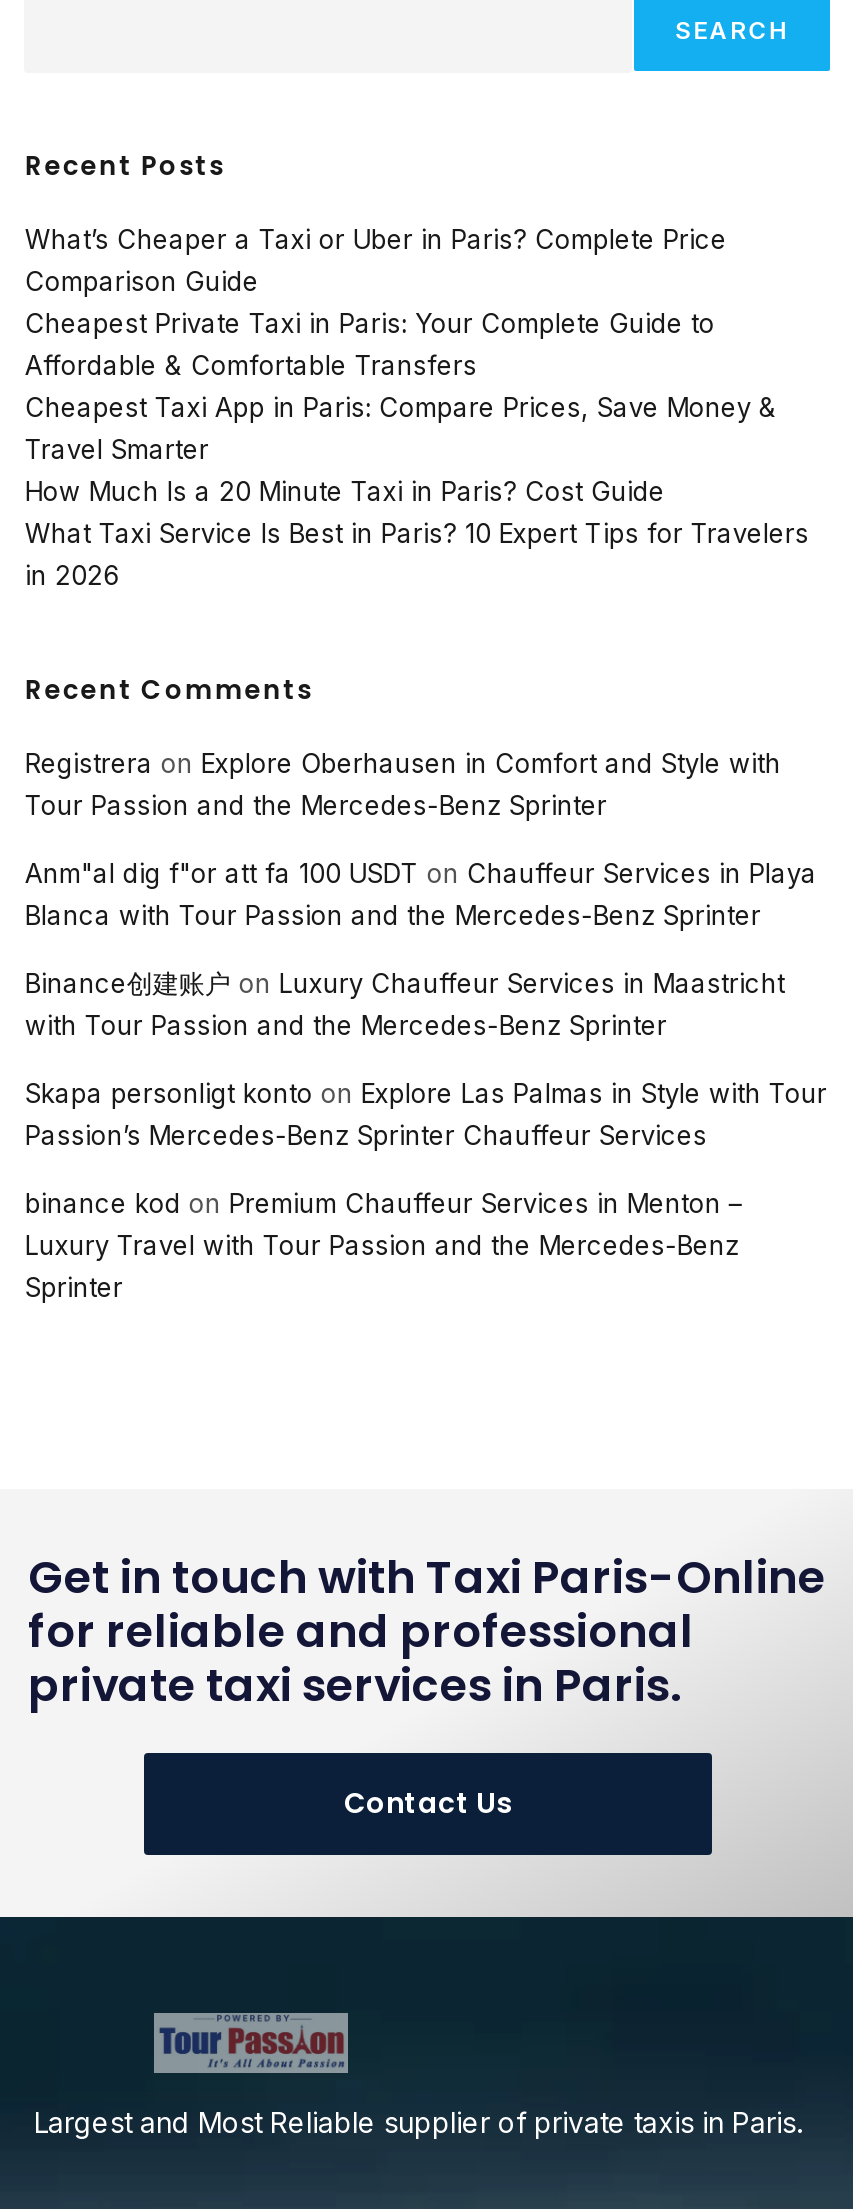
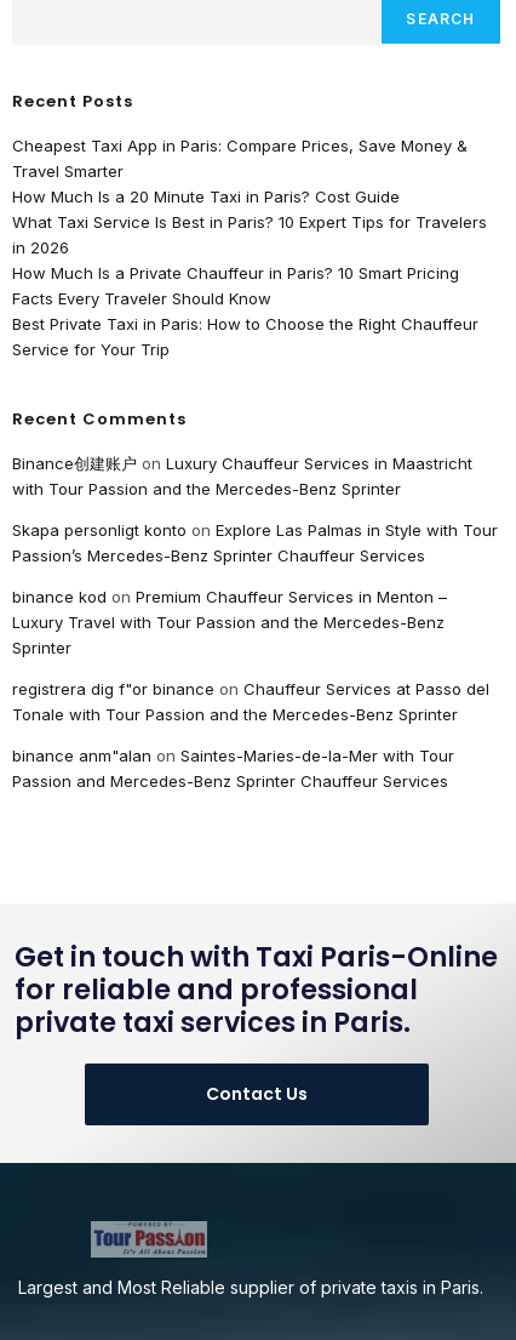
- What’s Cheaper a Taxi or Uber in Paris? Complete Price
- Comparison Guide
- Cheapest Private Taxi in Paris: Your Complete Guide to
- Affordable & Comfortable Transfers

moved up: Cheapest Taxi App in Paris: Compare Prices, Save Money & | Travel Smarter | How Much Is a 20 Minute Taxi in Paris? Cost Guide | What Taxi Service Is Best in Paris? 10 Expert Tips for Travelers | in 2026

+ How Much Is a Private Chauffeur in Paris? 10 Smart Pricing
+ Facts Every Traveler Should Know
+ Best Private Taxi in Paris: How to Choose the Right Chauffeur
+ Service for Your Trip

- Registrera on Explore Oberhausen in Comfort and Style with
- Tour Passion and the Mercedes-Benz Sprinter
- Anm"al dig f"or att fa 100 USDT on Chauffeur Services in Playa
- Blanca with Tour Passion and the Mercedes-Benz Sprinter

moved up: Binance创建账户on Luxury Chauffeur Services in Maastricht | with Tour Passion and the Mercedes-Benz Sprinter | Skapa personligt konto on Explore Las Palmas in Style with Tour | Passion’s Mercedes-Benz Sprinter Chauffeur Services | binance kod on Premium Chauffeur Services in Menton – | Luxury Travel with Tour Passion and the Mercedes-Benz | Sprinter

+ registrera dig f"or binance on Chauffeur Services at Passo del
+ Tonale with Tour Passion and the Mercedes-Benz Sprinter
+ binance anm"alan on Saintes-Maries-de-la-Mer with Tour
+ Passion and Mercedes-Benz Sprinter Chauffeur Services
